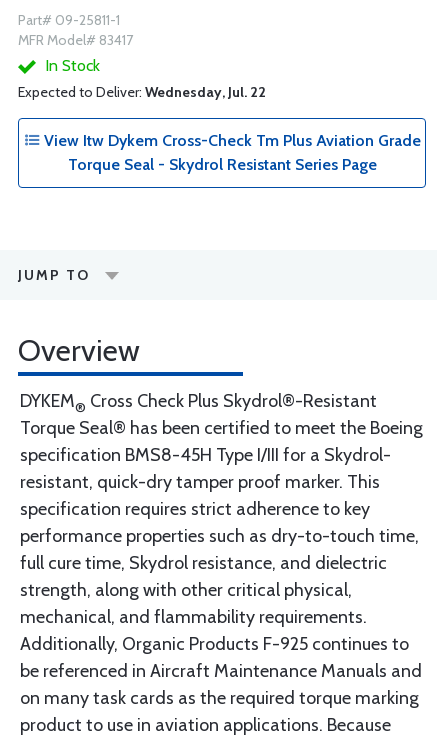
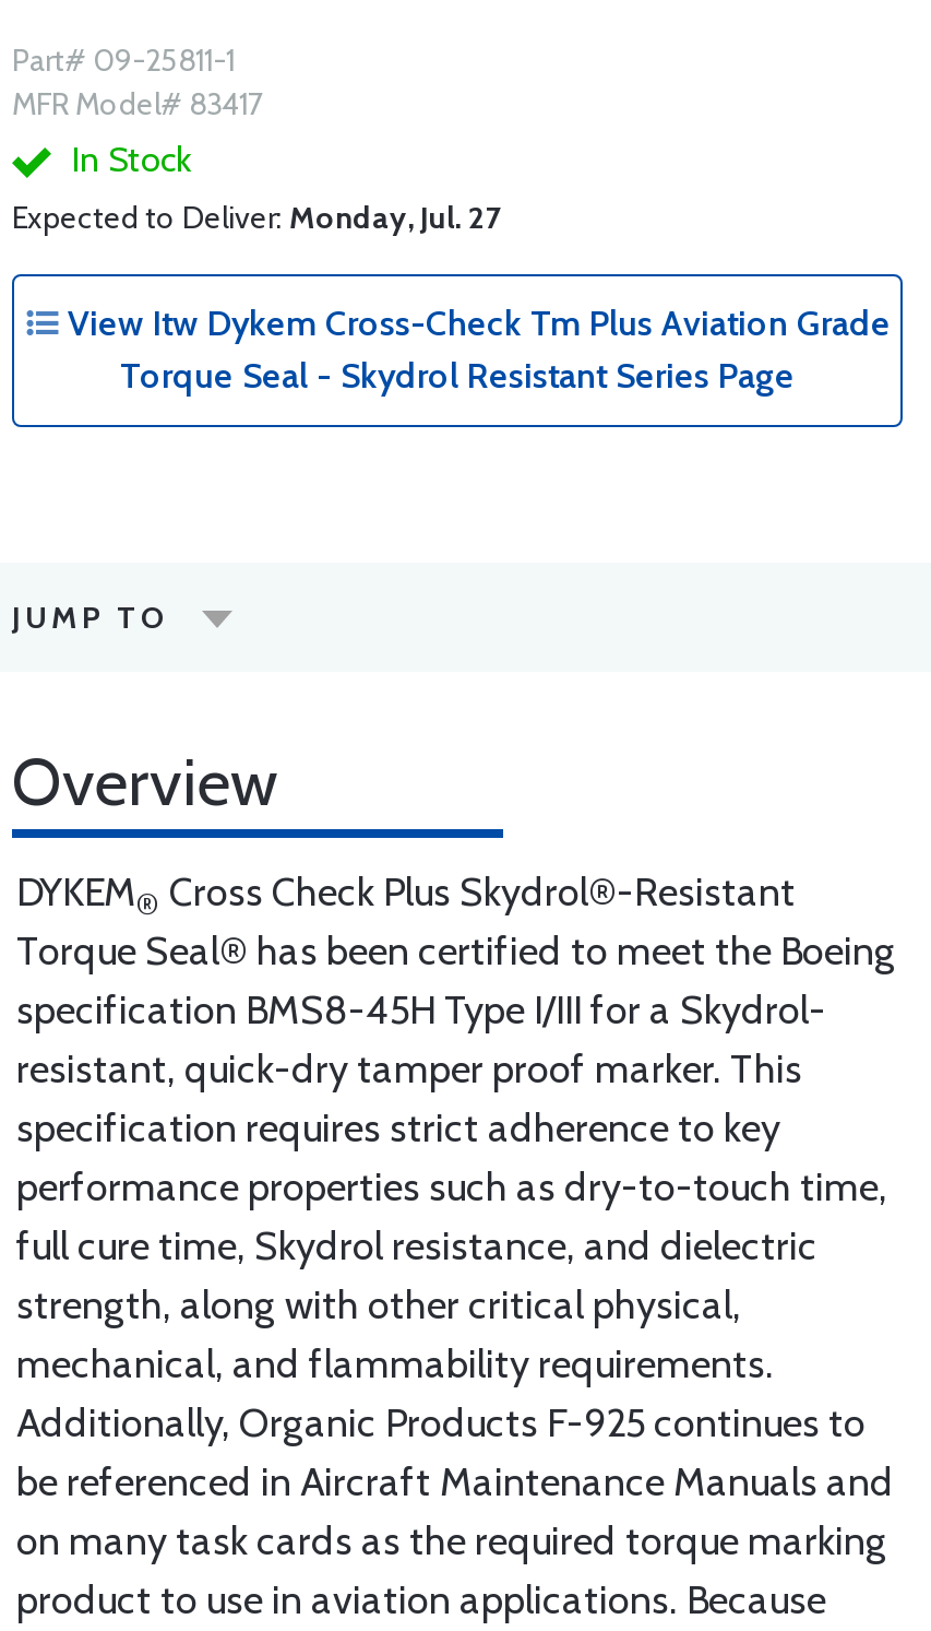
- Expected to Deliver: Wednesday, Jul. 22
+ Expected to Deliver: Monday, Jul. 27
